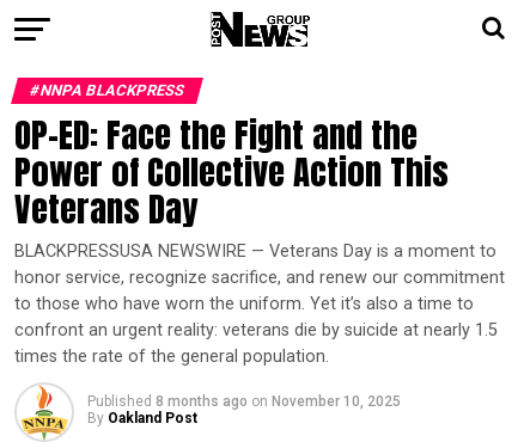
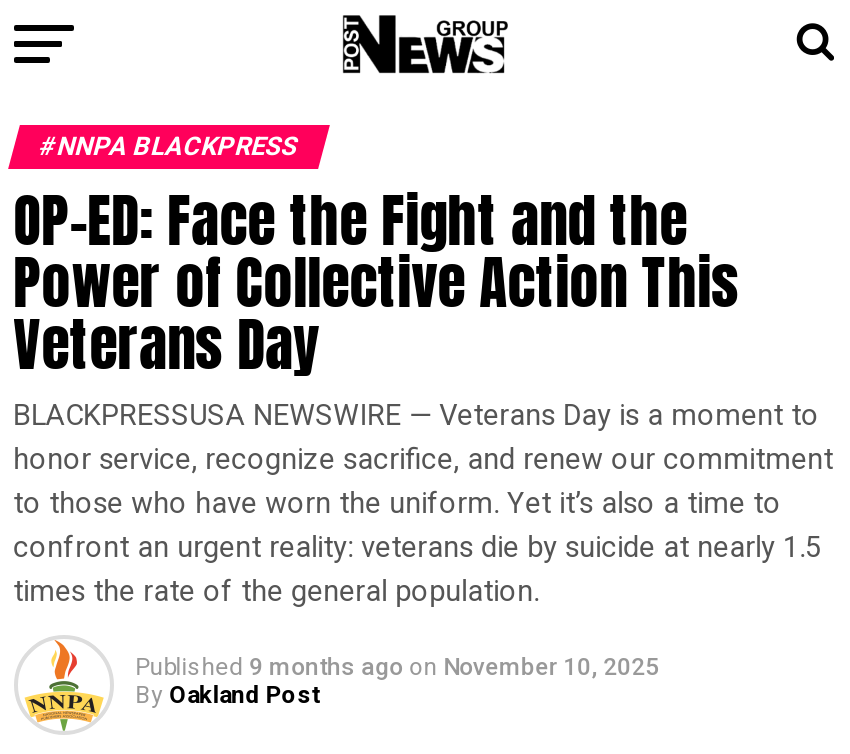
- Published 8 months ago on November 10, 2025
+ Published 9 months ago on November 10, 2025
